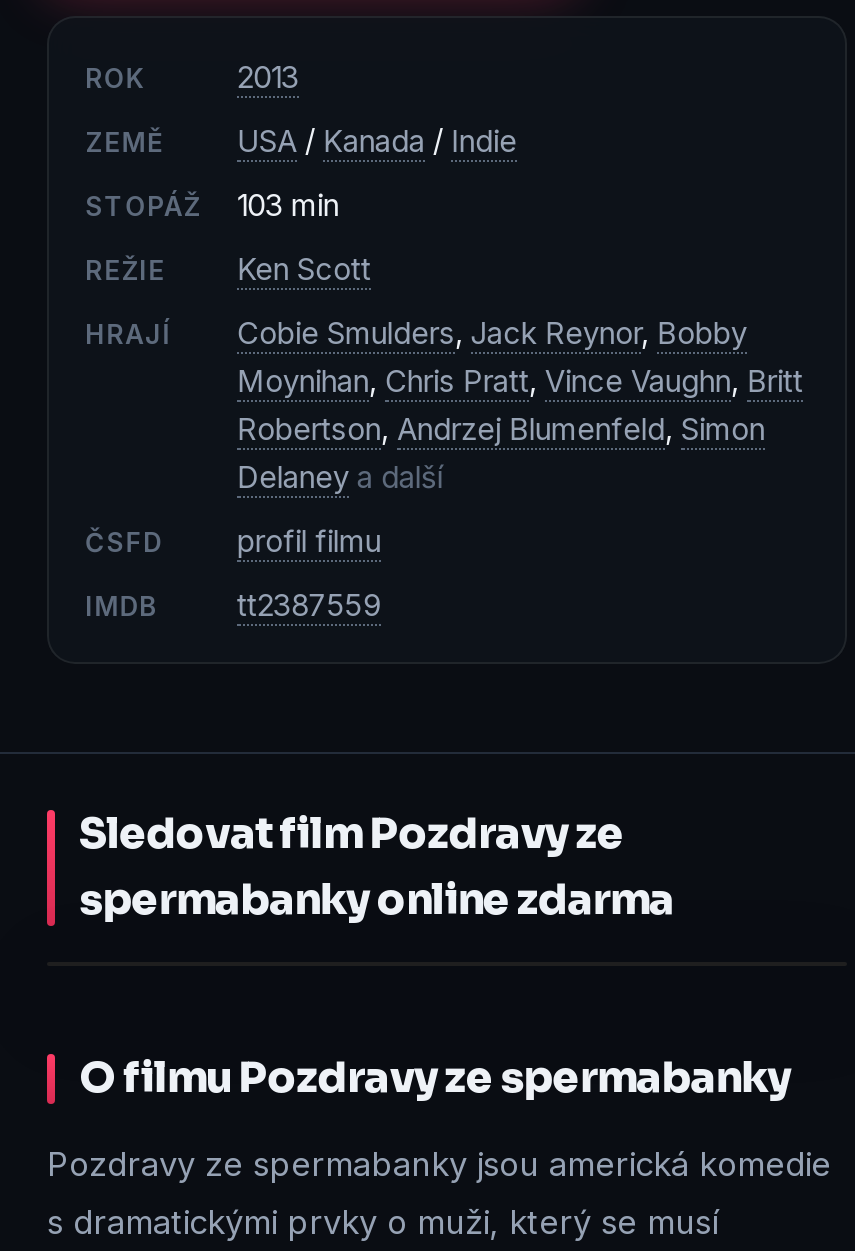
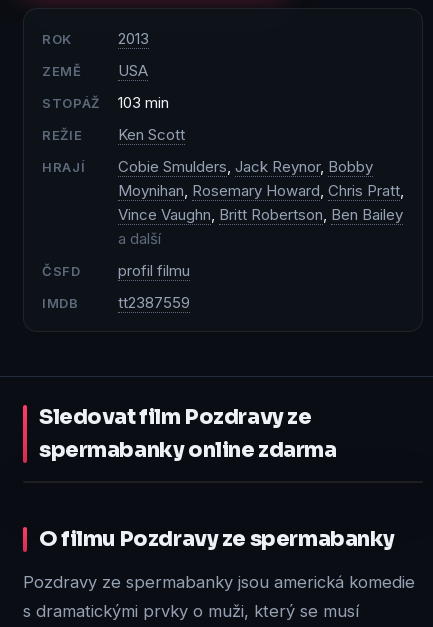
- USA / Kanada / Indie
+ USA

- Moynihan, Chris Pratt, Vince Vaughn, Britt
- Robertson, Andrzej Blumenfeld, Simon
- Delaney a další
+ Moynihan, Rosemary Howard, Chris Pratt,
+ Vince Vaughn, Britt Robertson, Ben Bailey
+ a další
